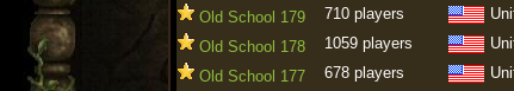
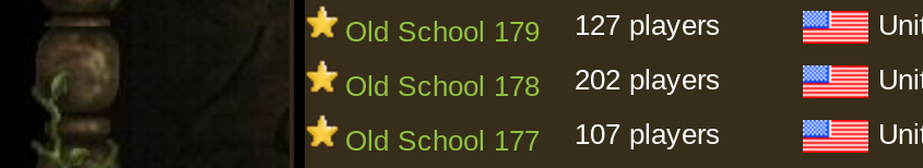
- Old School 179 710 players
+ Old School 179 127 players

- Old School 178 1059 players
+ Old School 178 202 players

- Old School 177 678 players
+ Old School 177 107 players
